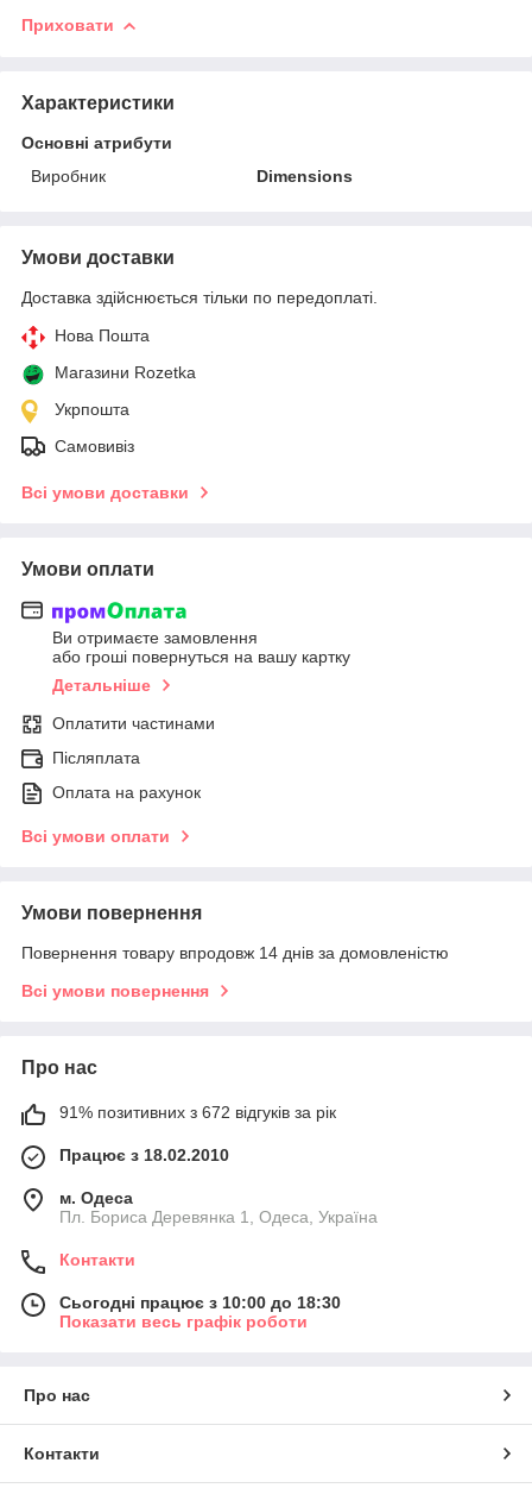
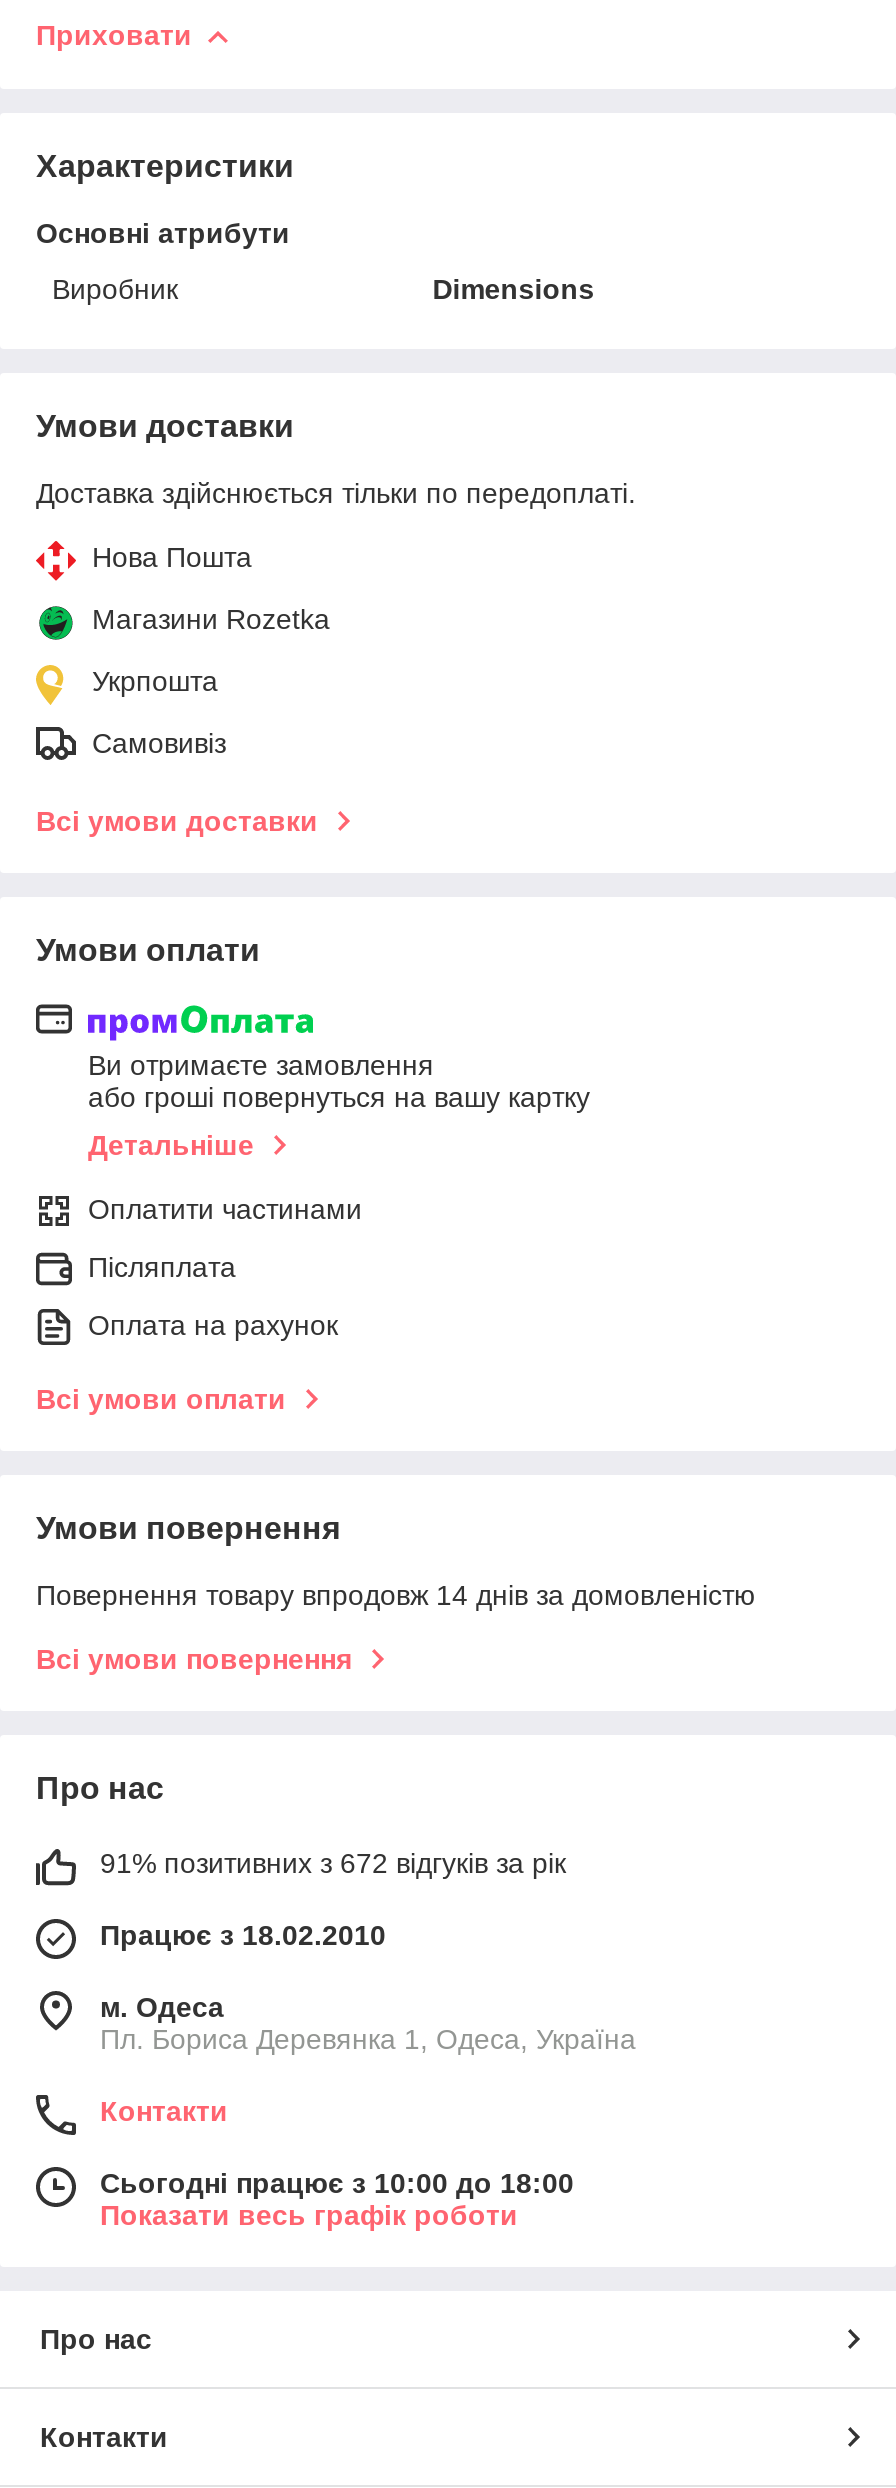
- Сьогодні працює з 10:00 до 18:30
+ Сьогодні працює з 10:00 до 18:00
